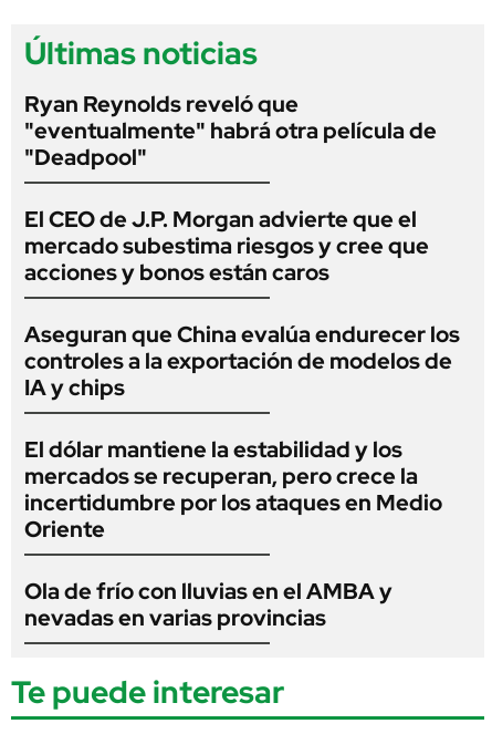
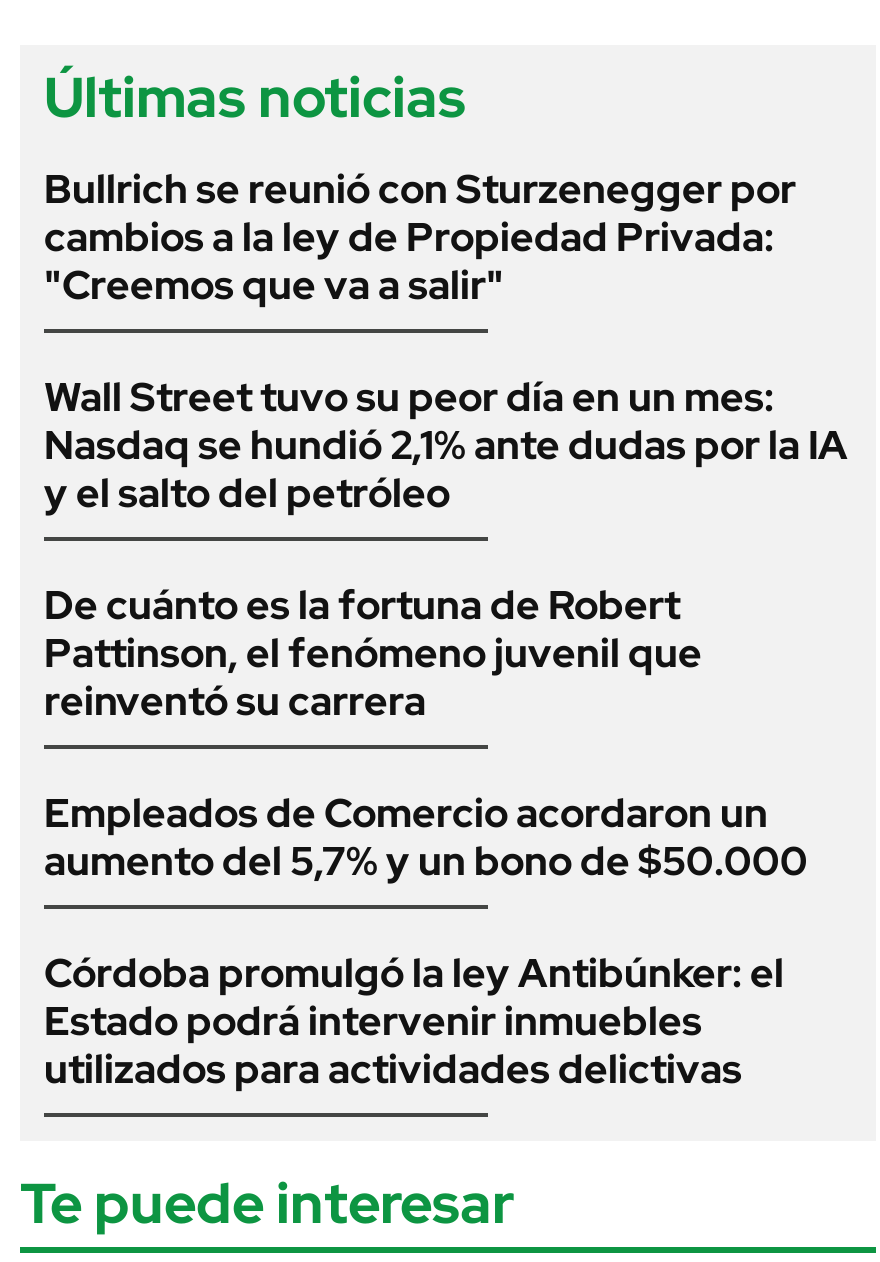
- Ryan Reynolds reveló que
- "eventualmente" habrá otra película de
- "Deadpool"
+ Bullrich se reunió con Sturzenegger por
+ cambios a la ley de Propiedad Privada:
+ "Creemos que va a salir"

- El CEO de J.P. Morgan advierte que el
- mercado subestima riesgos y cree que
- acciones y bonos están caros
+ Wall Street tuvo su peor día en un mes:
+ Nasdaq se hundió 2,1% ante dudas por la IA
+ y el salto del petróleo

- Aseguran que China evalúa endurecer los
- controles a la exportación de modelos de
- IA y chips
+ De cuánto es la fortuna de Robert
+ Pattinson, el fenómeno juvenil que
+ reinventó su carrera

- El dólar mantiene la estabilidad y los
- mercados se recuperan, pero crece la
- incertidumbre por los ataques en Medio
- Oriente
+ Empleados de Comercio acordaron un
+ aumento del 5,7% y un bono de $50.000

- Ola de frío con lluvias en el AMBA y
- nevadas en varias provincias
+ Córdoba promulgó la ley Antibúnker: el
+ Estado podrá intervenir inmuebles
+ utilizados para actividades delictivas
